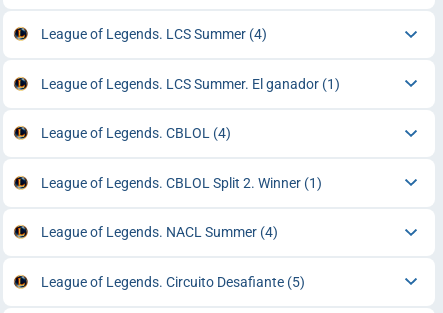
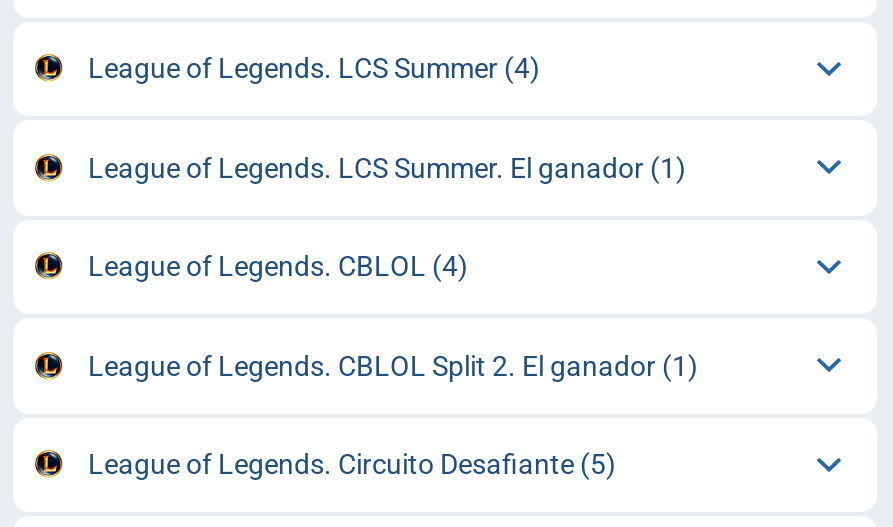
- League of Legends. CBLOL Split 2. Winner (1)
- League of Legends. NACL Summer (4)
+ League of Legends. CBLOL Split 2. El ganador (1)
